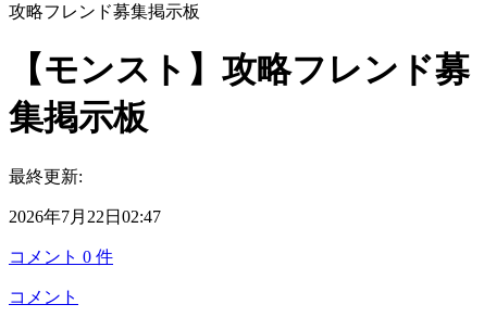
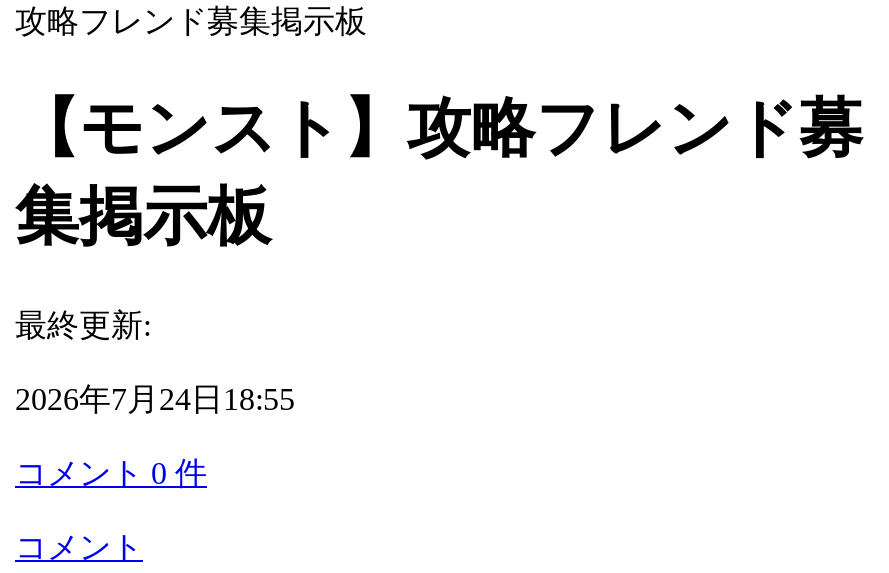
- 2026年7月22日02:47
+ 2026年7月24日18:55
